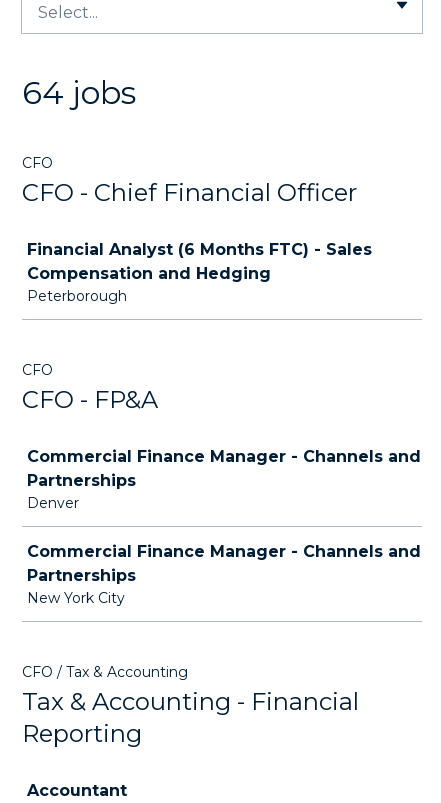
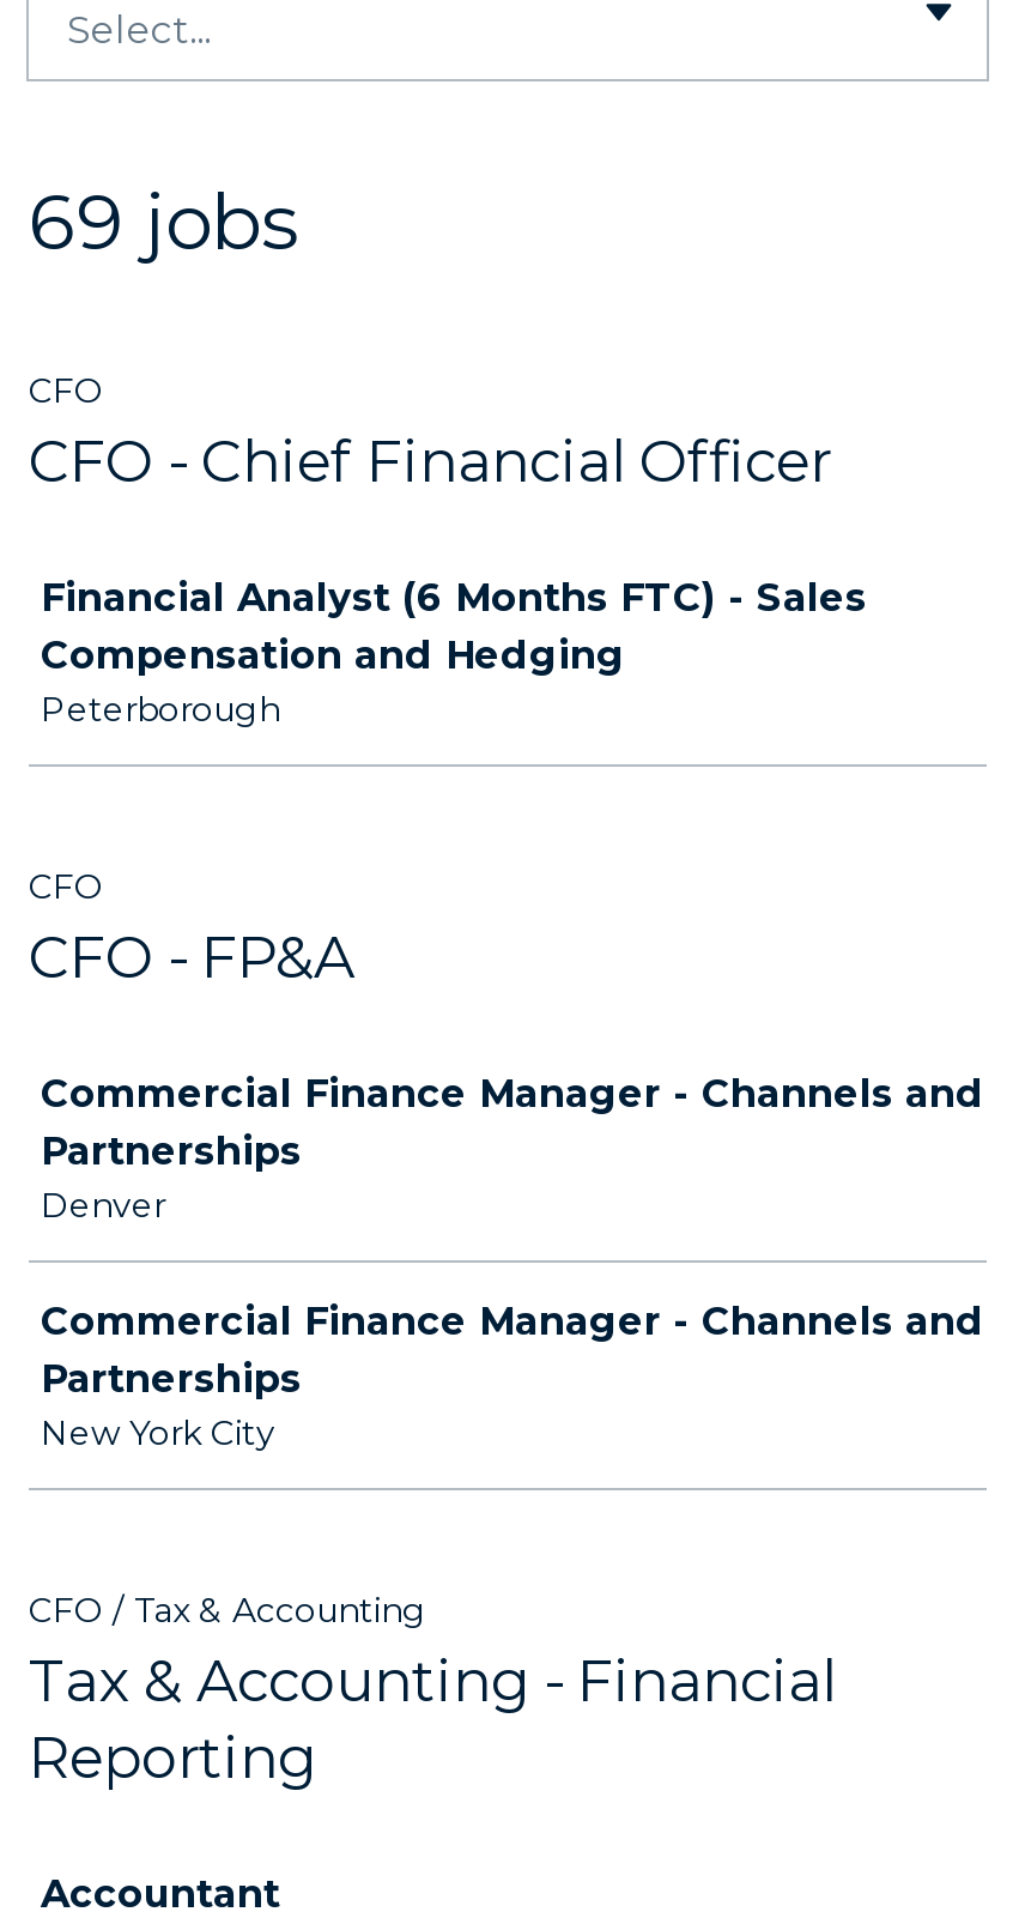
- 64 jobs
+ 69 jobs
